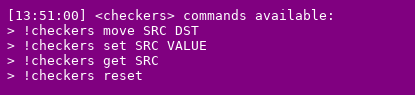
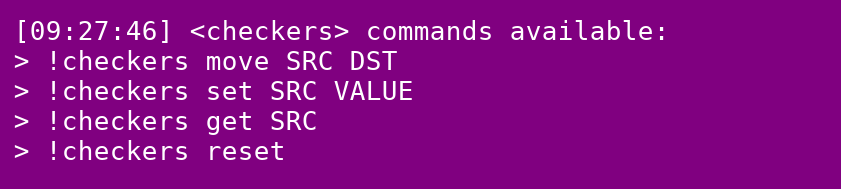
- [13:51:00] <checkers> commands available:
+ [09:27:46] <checkers> commands available:
